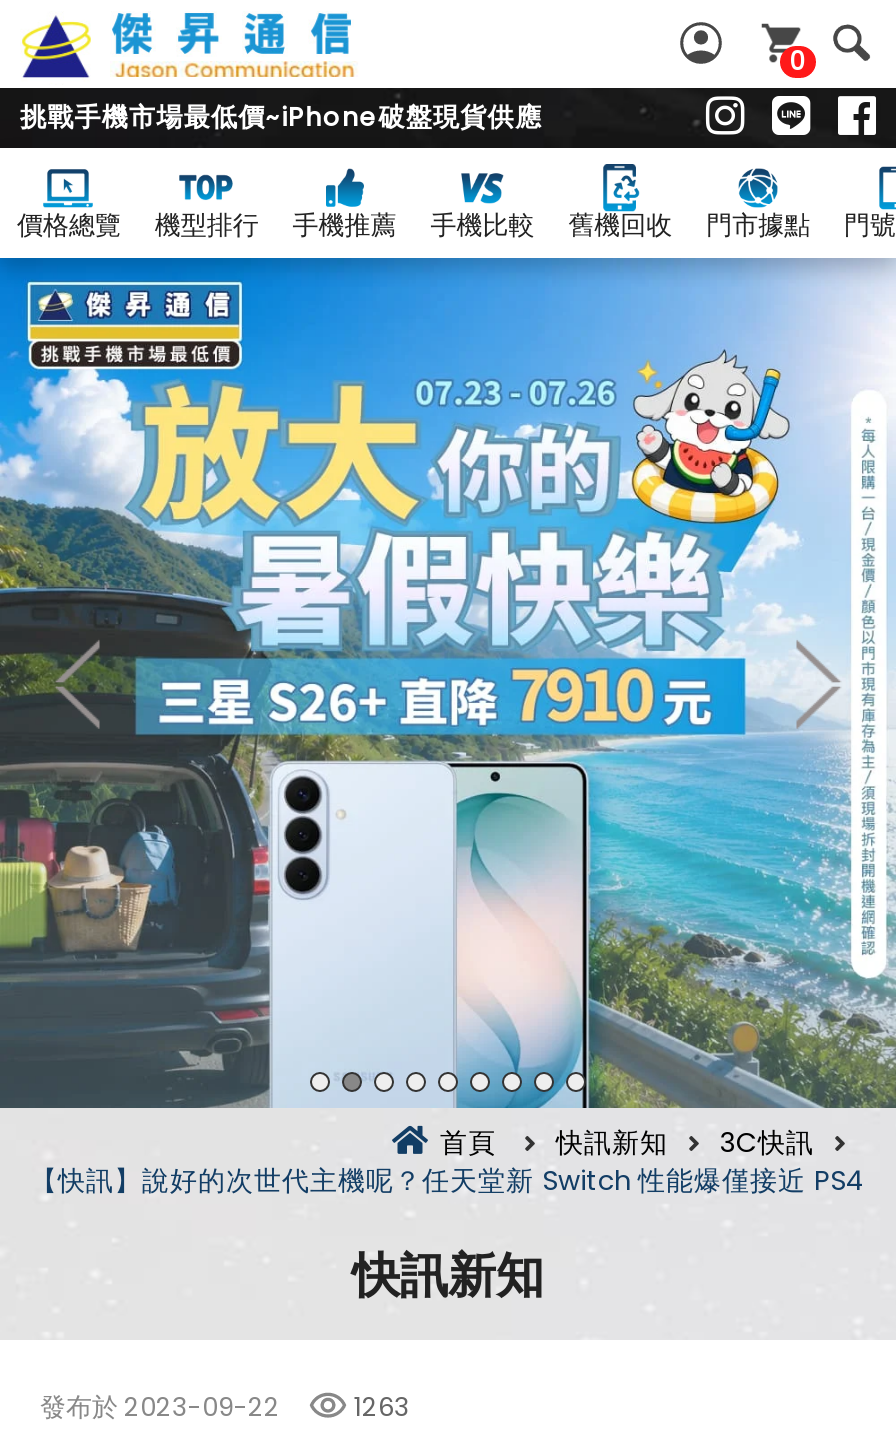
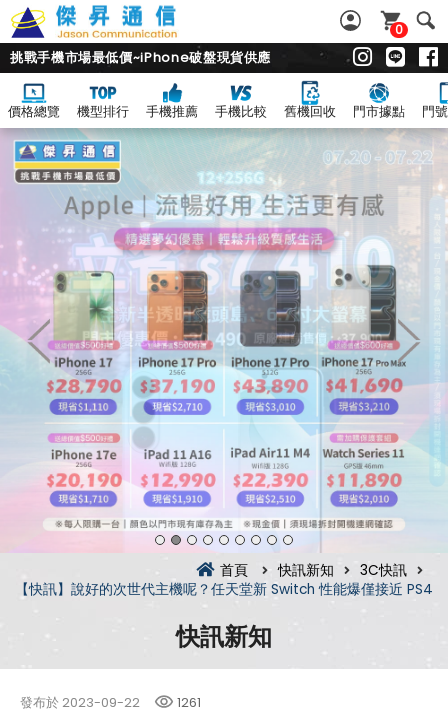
- [image]
+ [image]

- 1263
+ 1261
